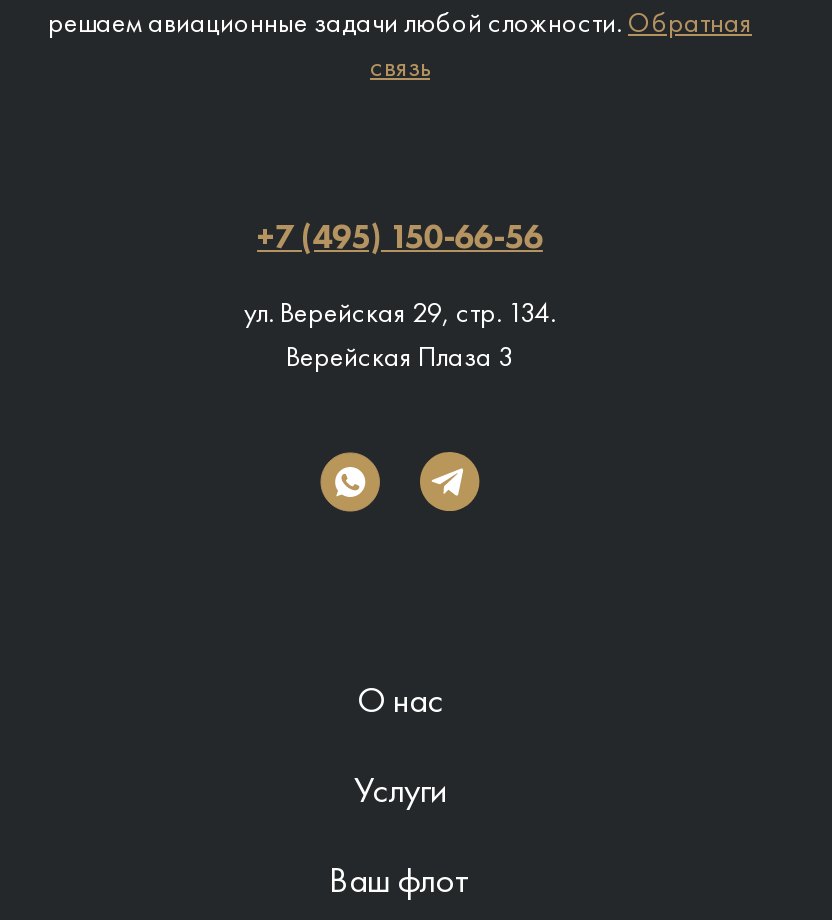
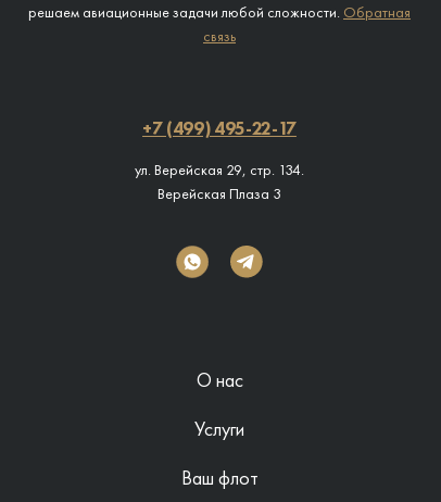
- +7 (495) 150-66-56
+ +7 (499) 495-22-17
